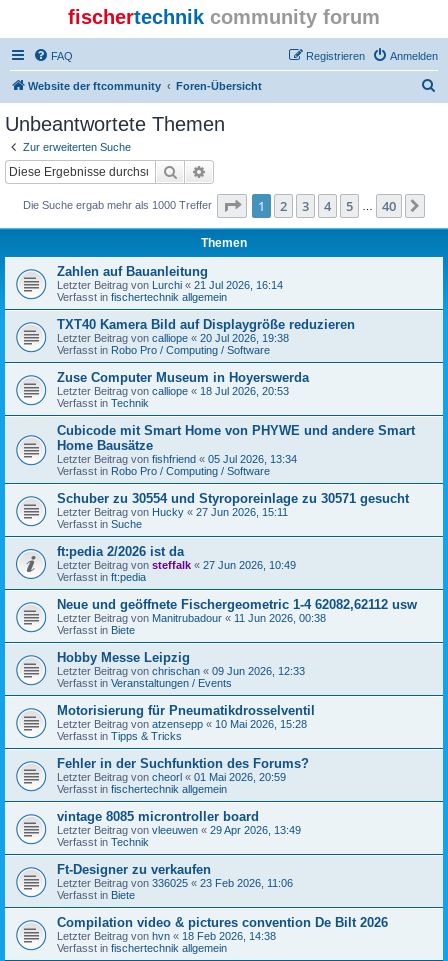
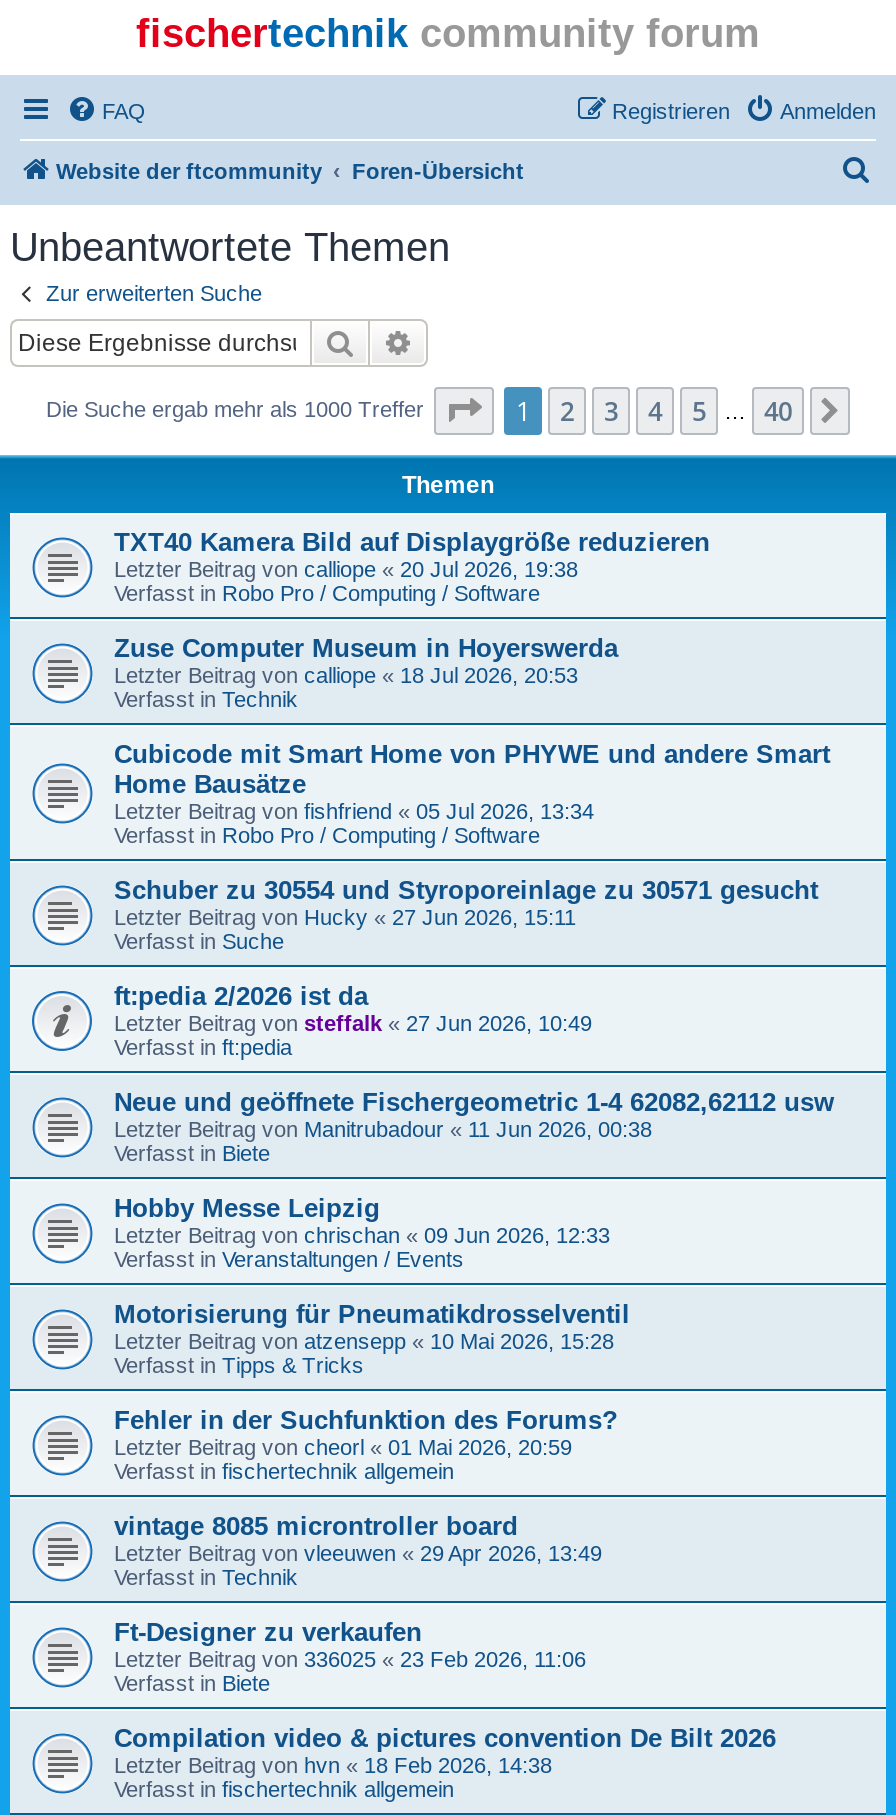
- Zahlen auf Bauanleitung
- Letzter Beitrag von Lurchi «21 Jul 2026, 16:14
- Verfasst in fischertechnik allgemein
